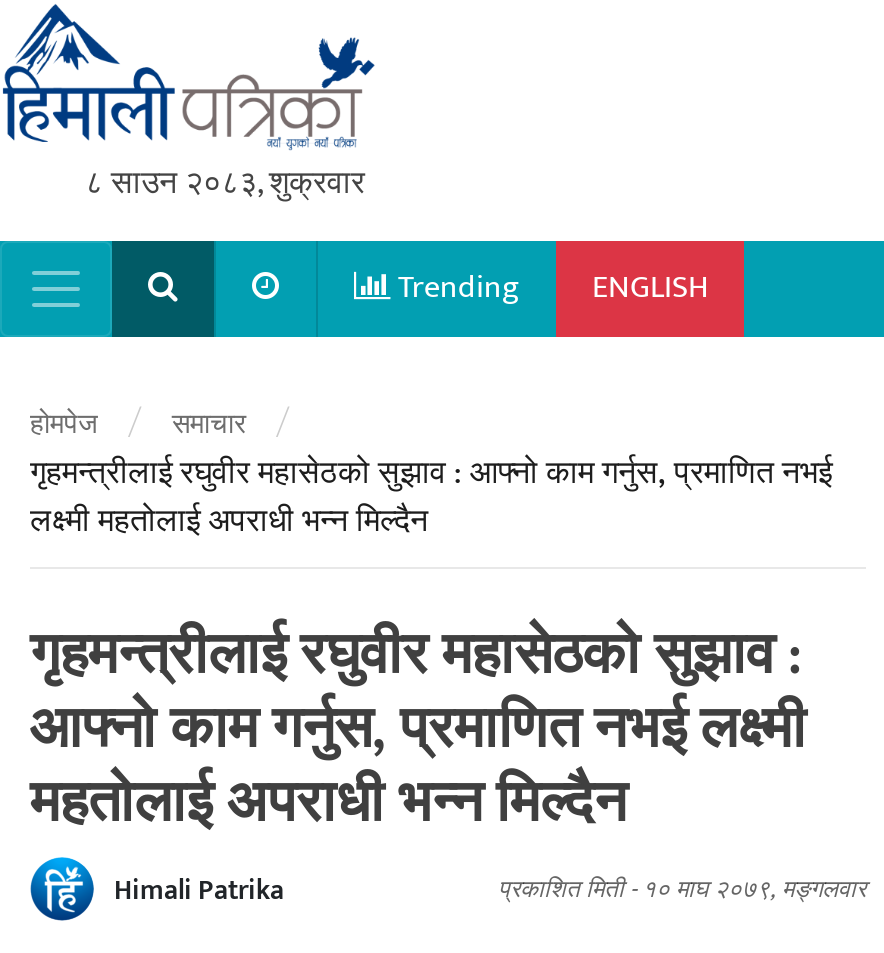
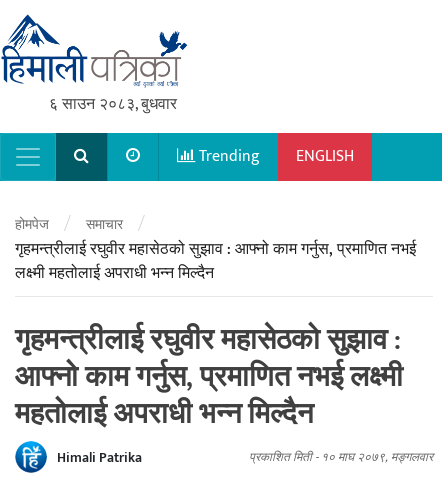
- ८ साउन २०८३, शुक्रवार
+ ६ साउन २०८३, बुधवार
